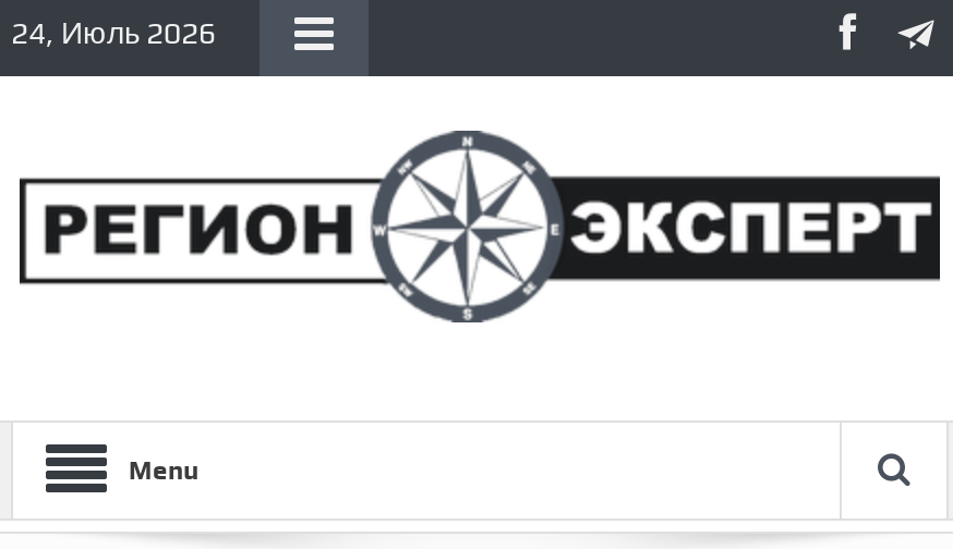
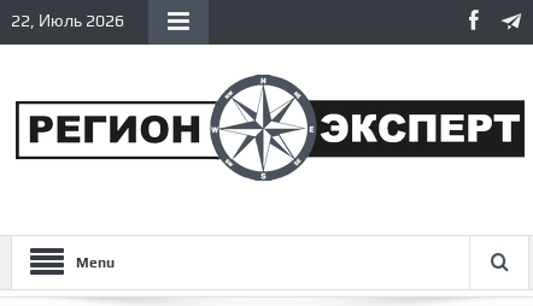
- 24, Июль 2026
+ 22, Июль 2026
